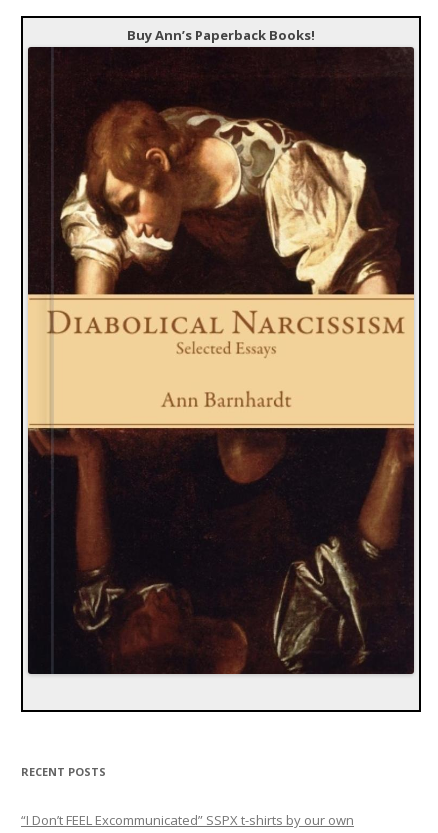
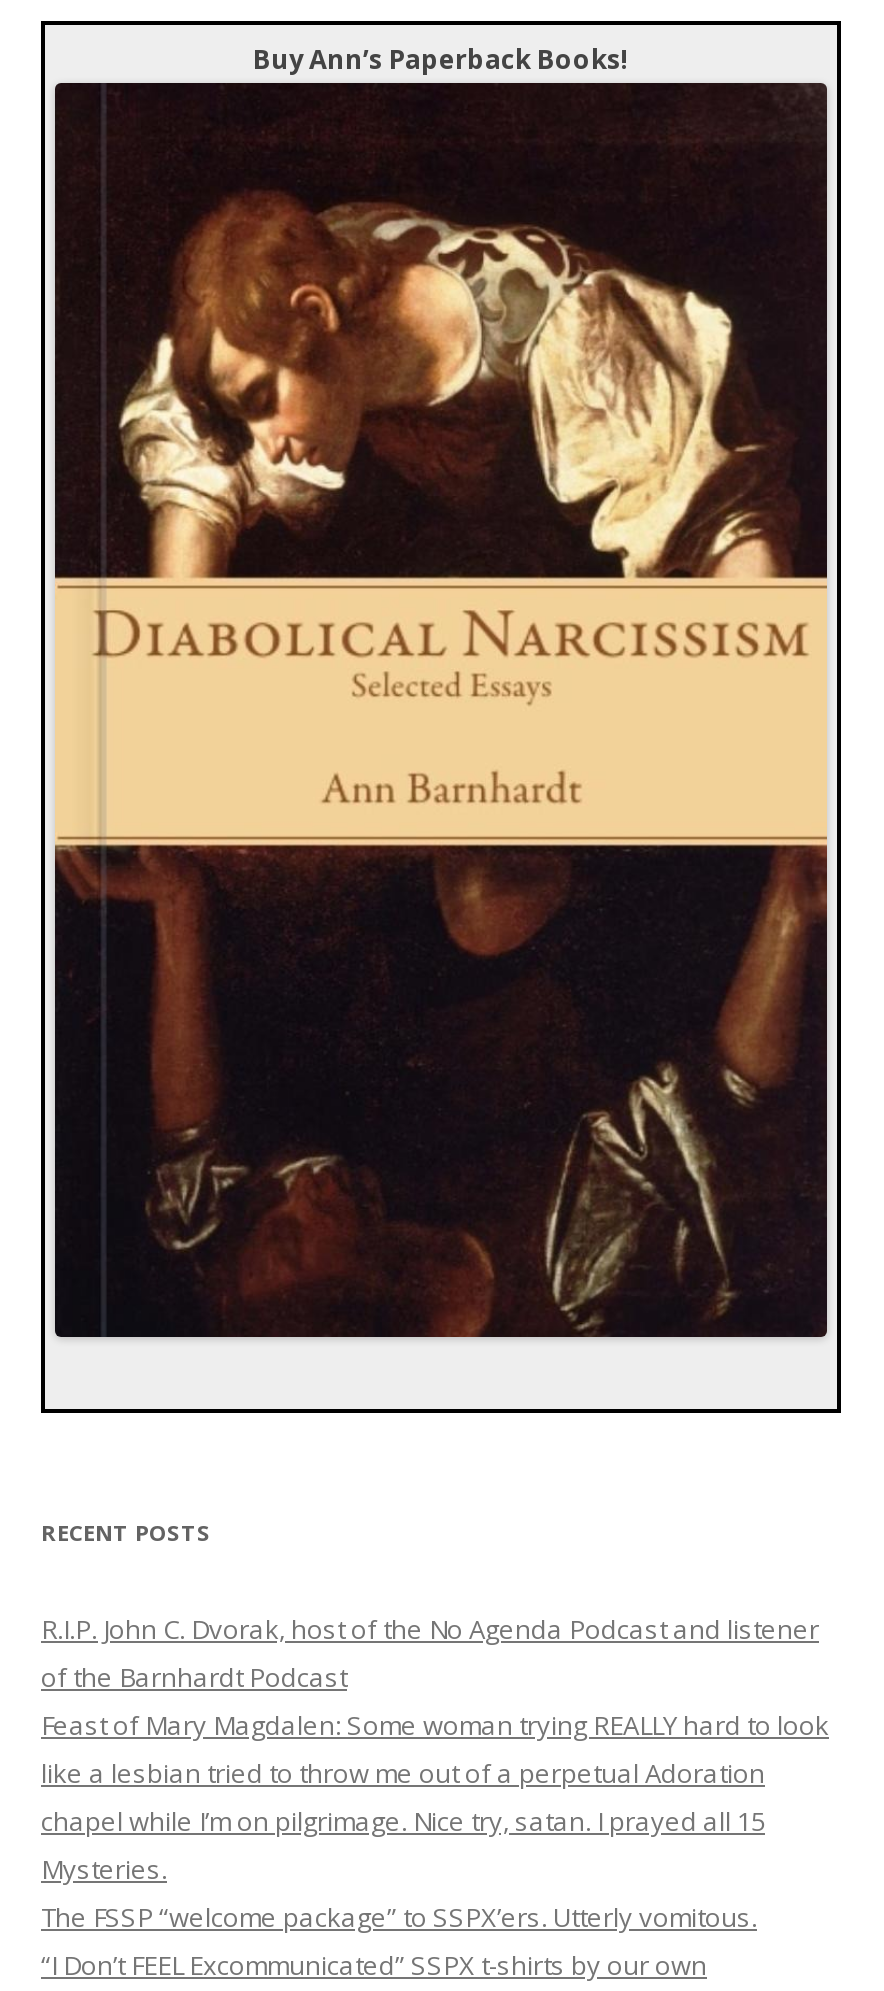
+ R.I.P. John C. Dvorak, host of the No Agenda Podcast and listener
+ of the Barnhardt Podcast
+ Feast of Mary Magdalen: Some woman trying REALLY hard to look
+ like a lesbian tried to throw me out of a perpetual Adoration
+ chapel while I’m on pilgrimage. Nice try, satan. I prayed all 15
+ Mysteries.
+ The FSSP “welcome package” to SSPX’ers. Utterly vomitous.
